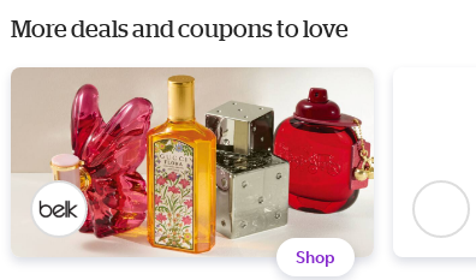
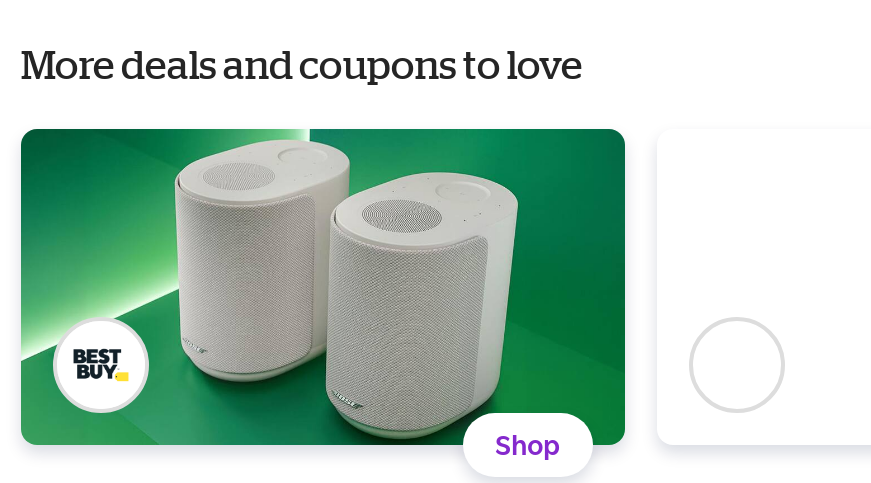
- [image]
+ [image]
